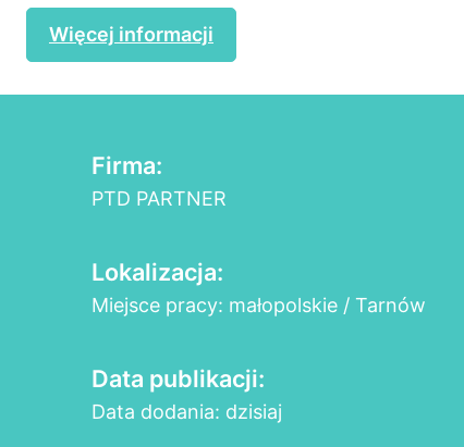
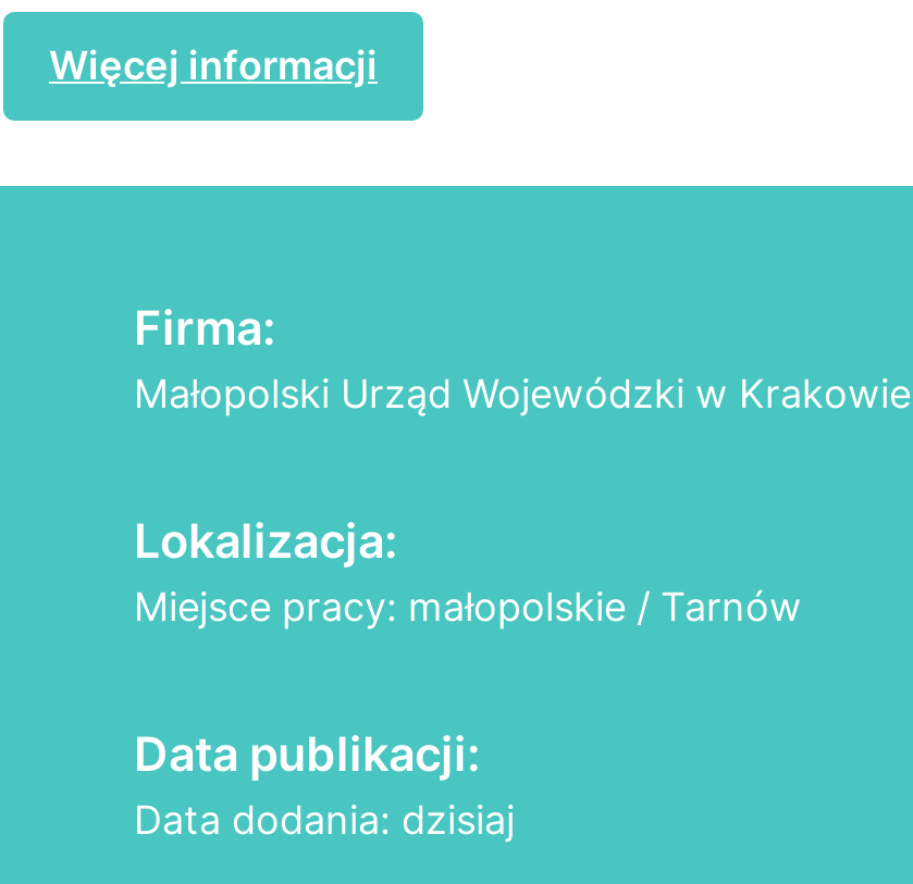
- PTD PARTNER
+ Małopolski Urząd Wojewódzki w Krakowie
